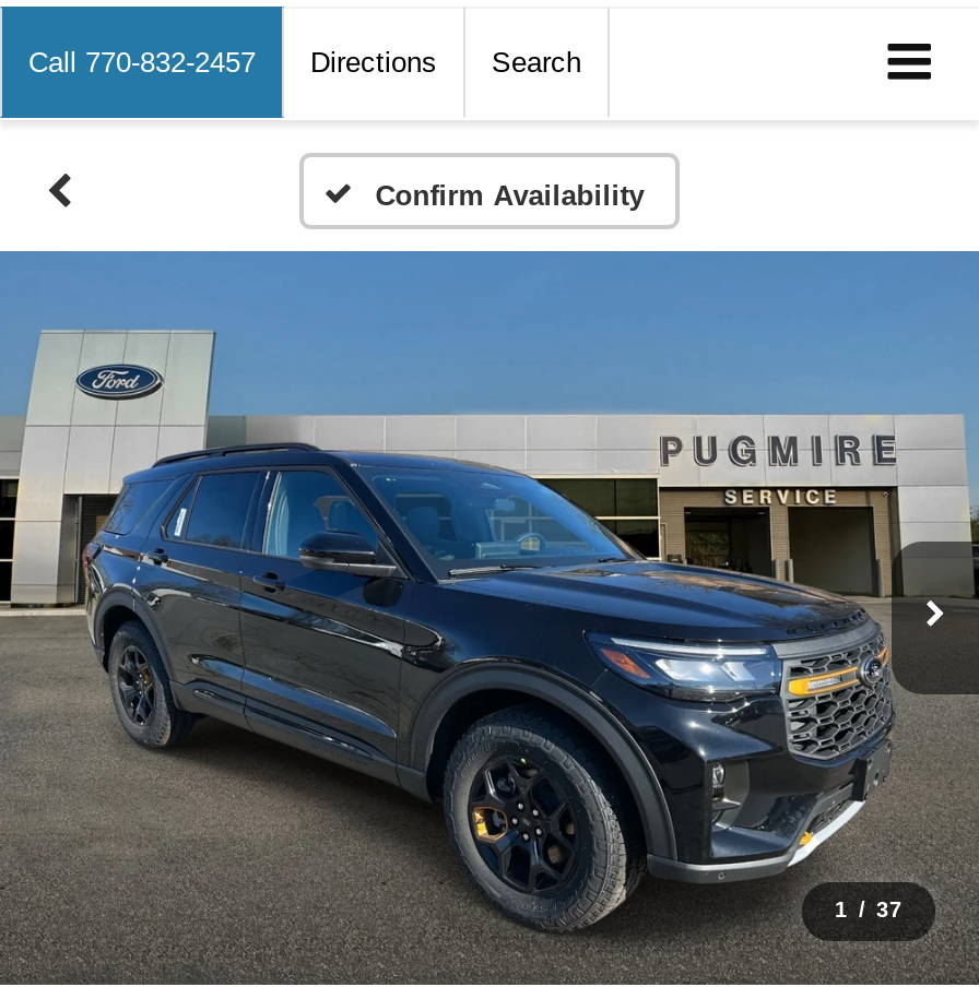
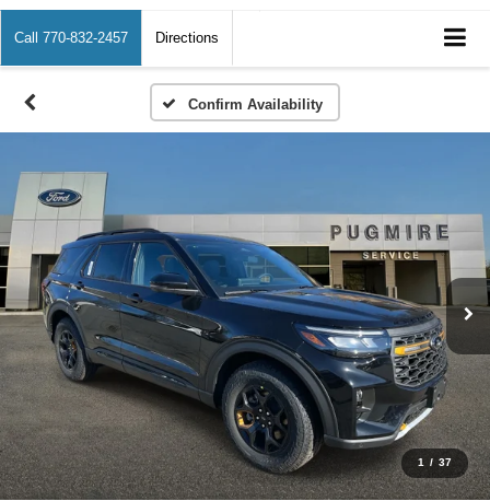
- Search
